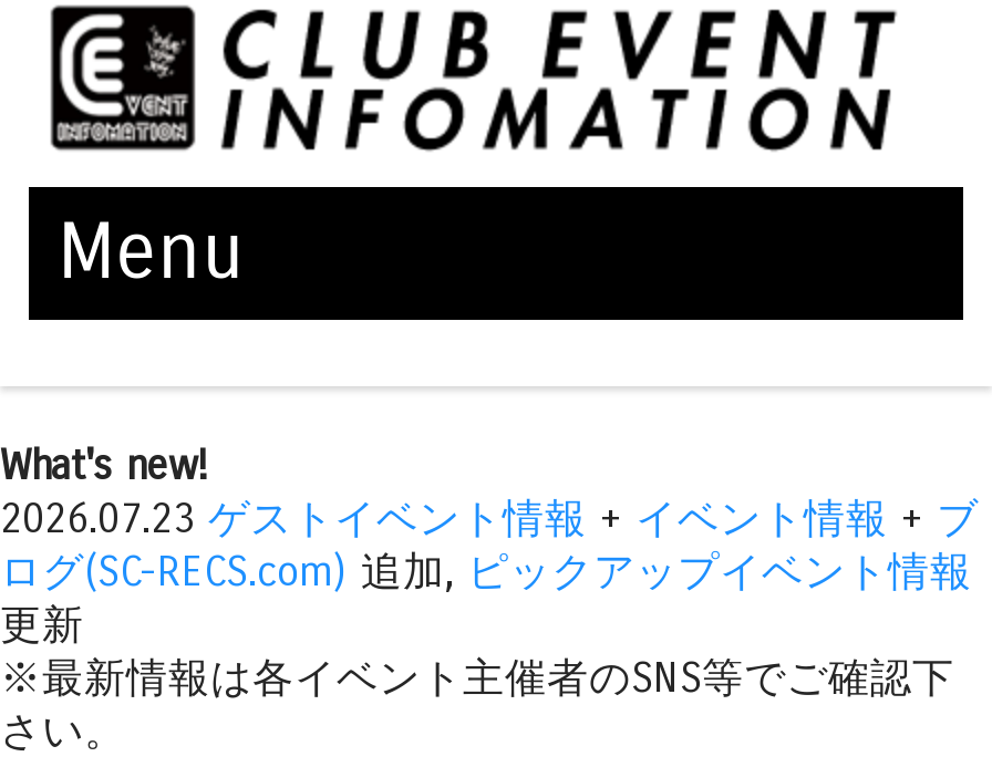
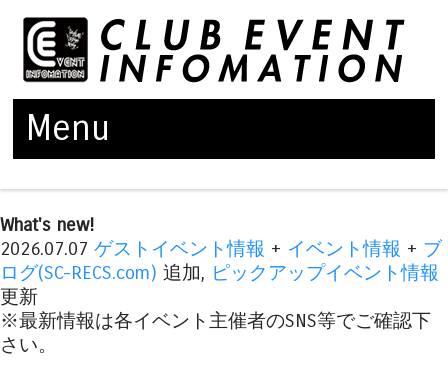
- 2026.07.23ゲストイベント情報+イベント情報+ブ
+ 2026.07.07ゲストイベント情報+イベント情報+ブ
